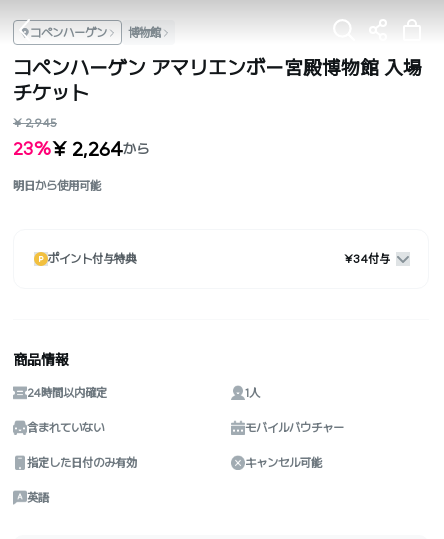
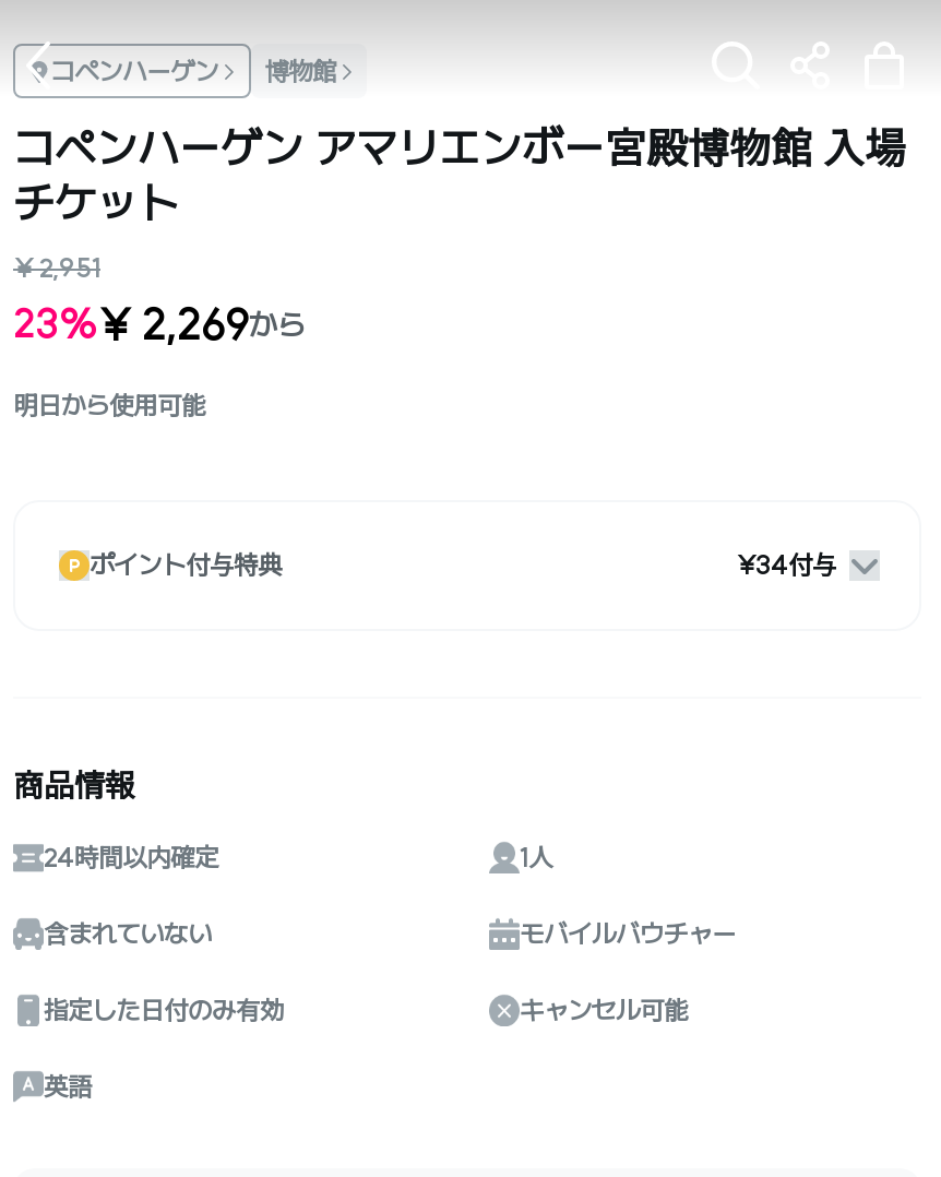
- ¥ 2,945
+ ¥ 2,951

- 23%¥ 2,264から
+ 23%¥ 2,269から
